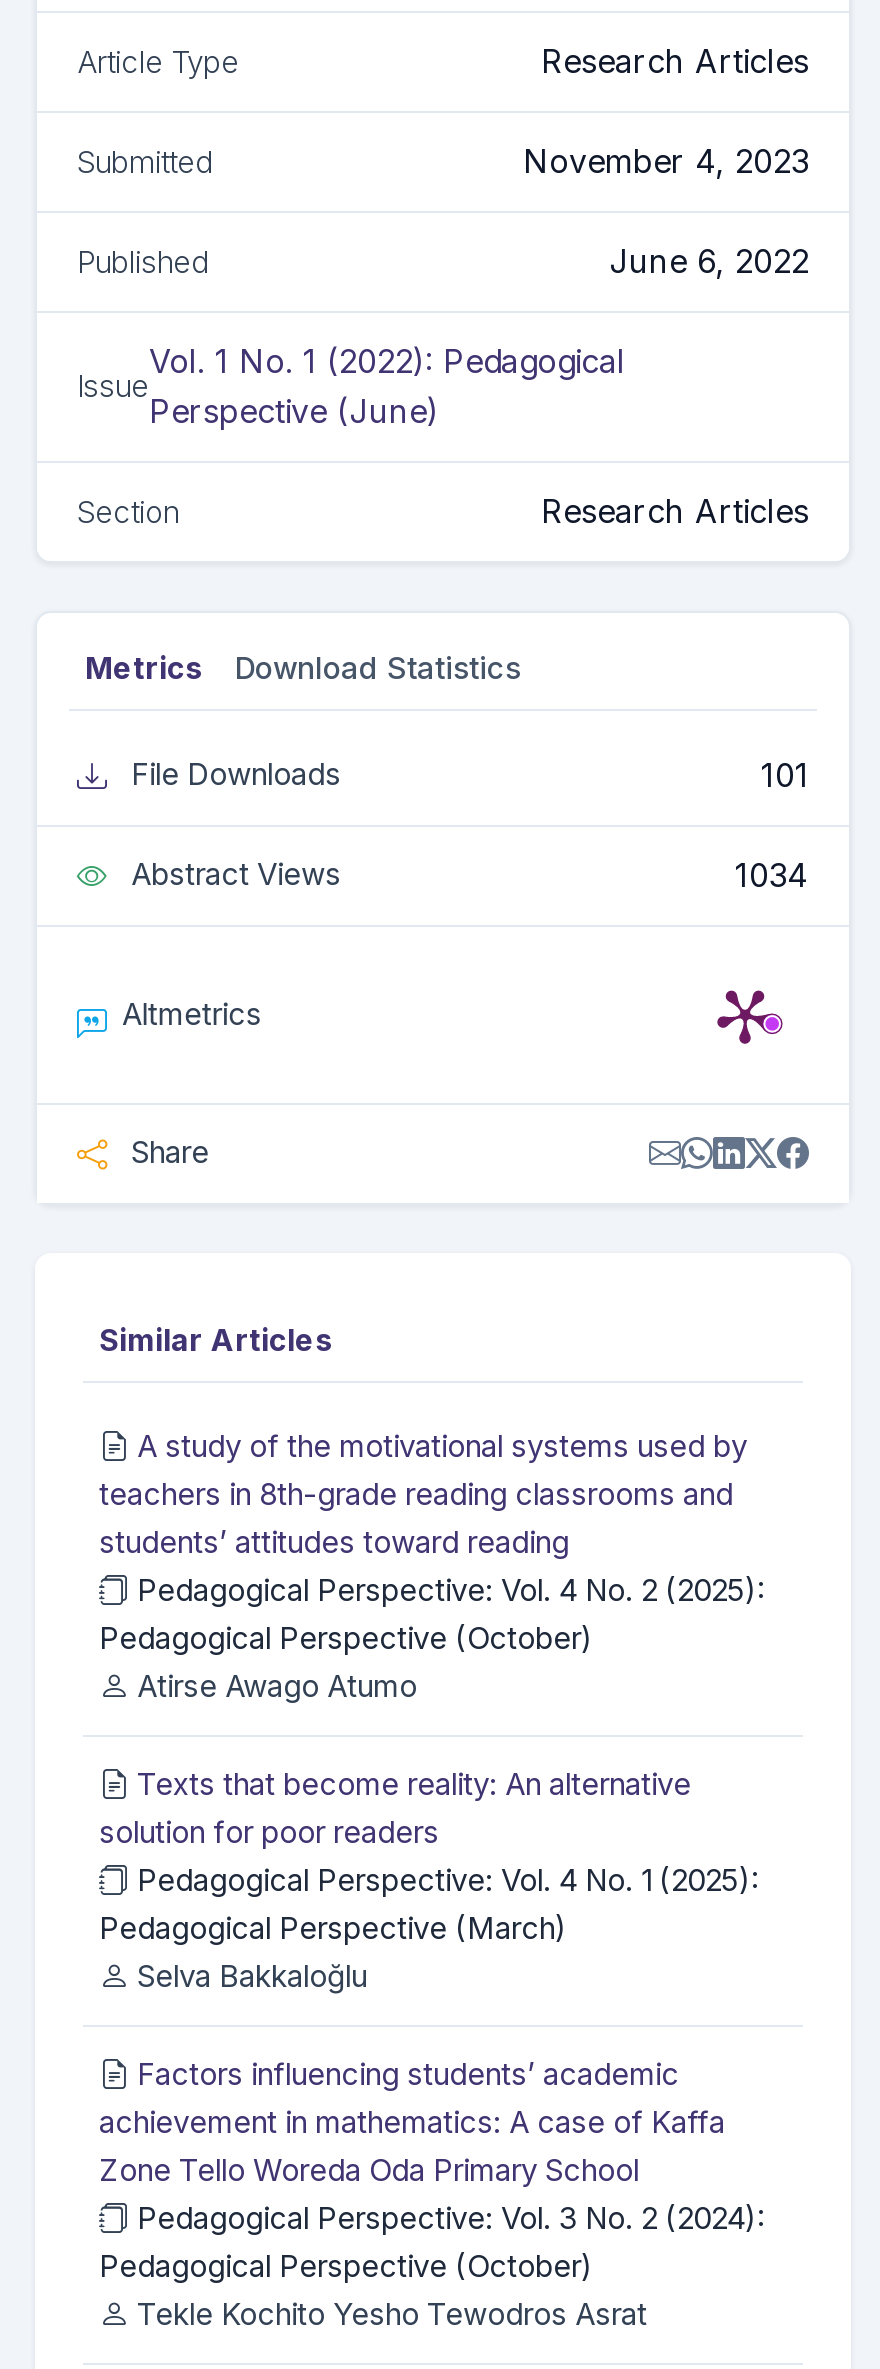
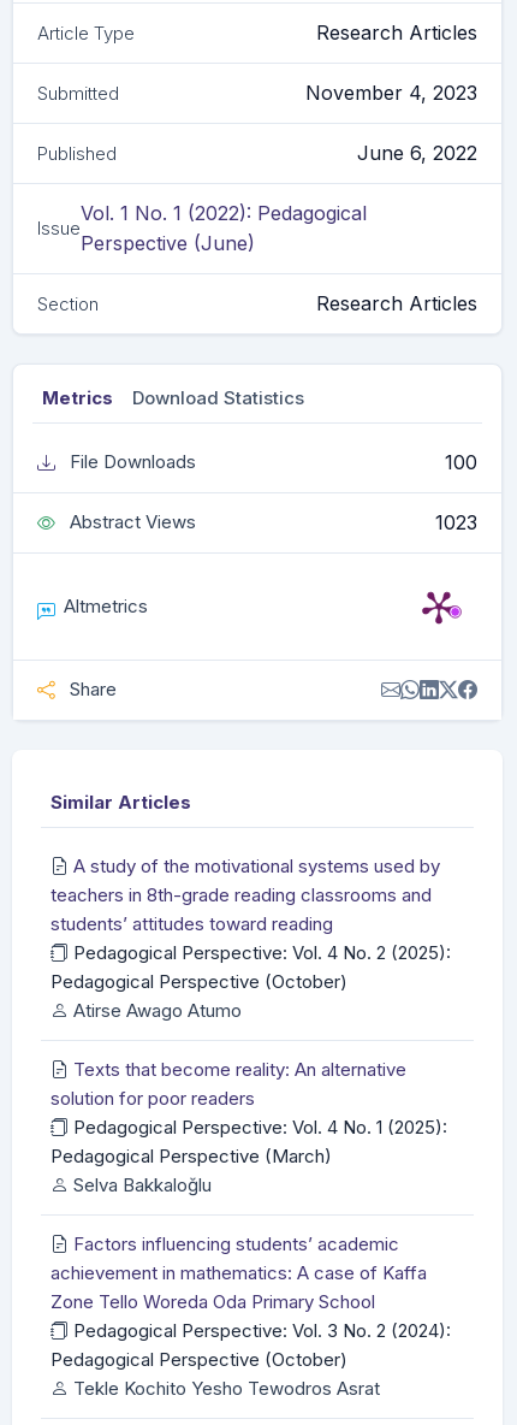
- 101
+ 100

- 1034
+ 1023
